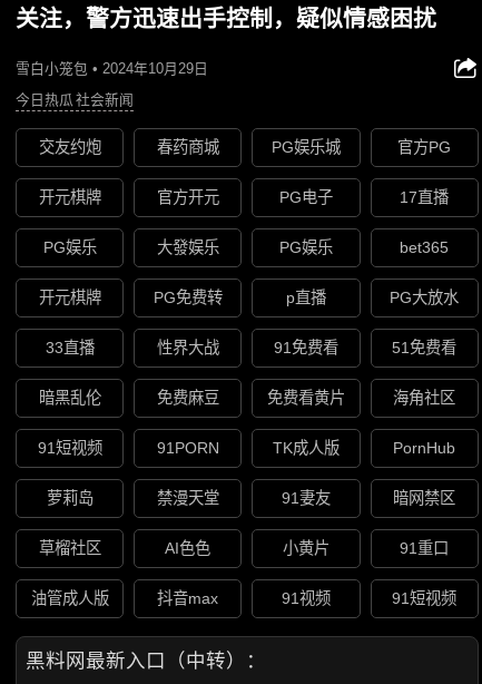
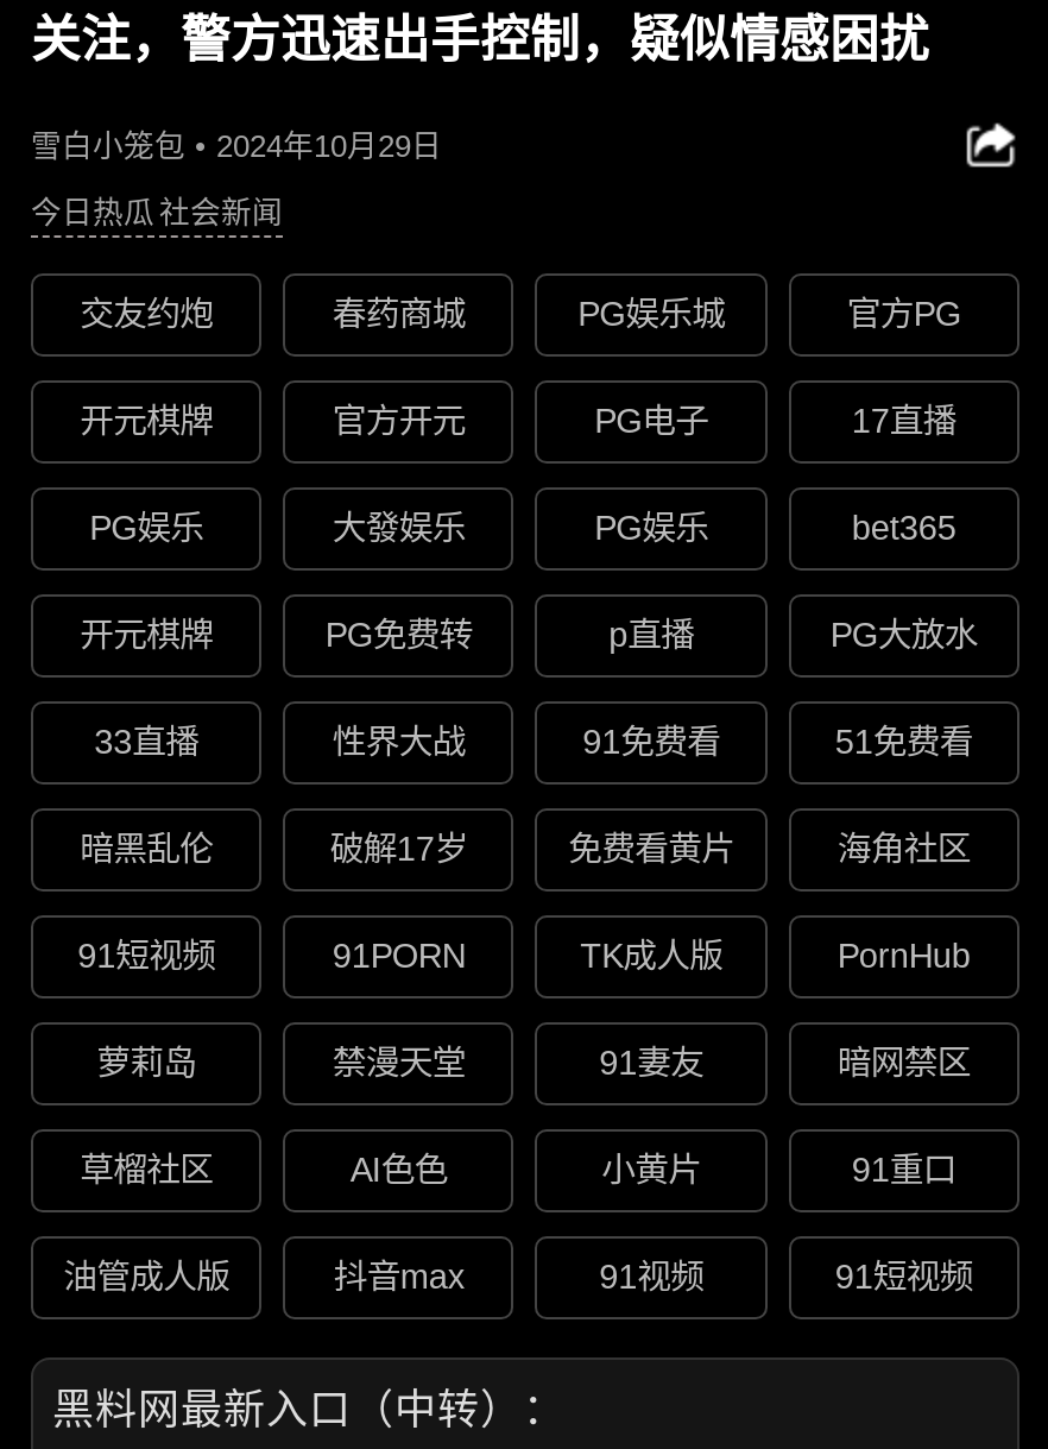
- 免费麻豆
+ 破解17岁
